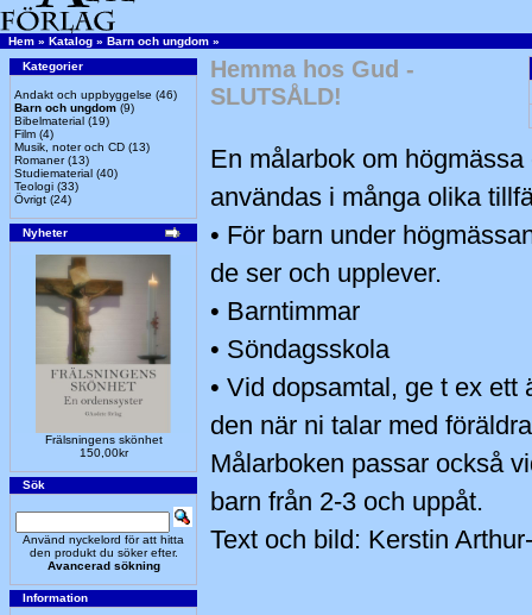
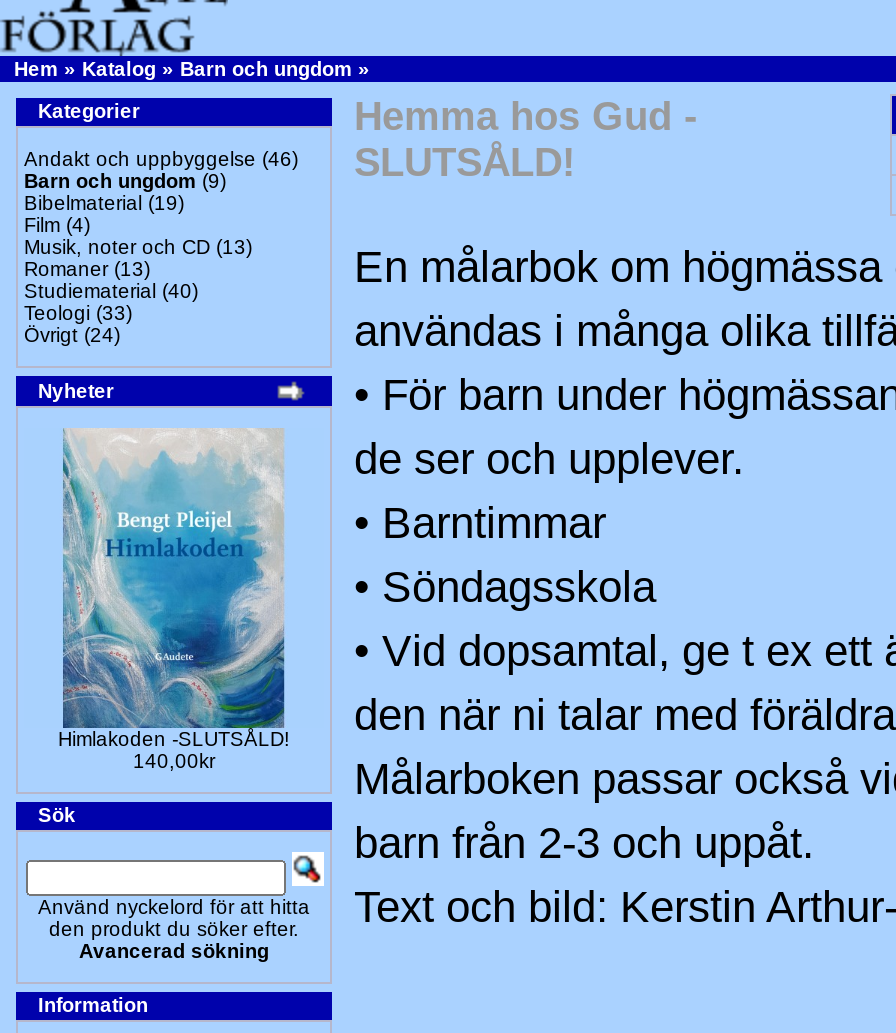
- [image]
- Frälsningens skönhet
- 150,00kr
+ [image]
+ Himlakoden -SLUTSÅLD!
+ 140,00kr
